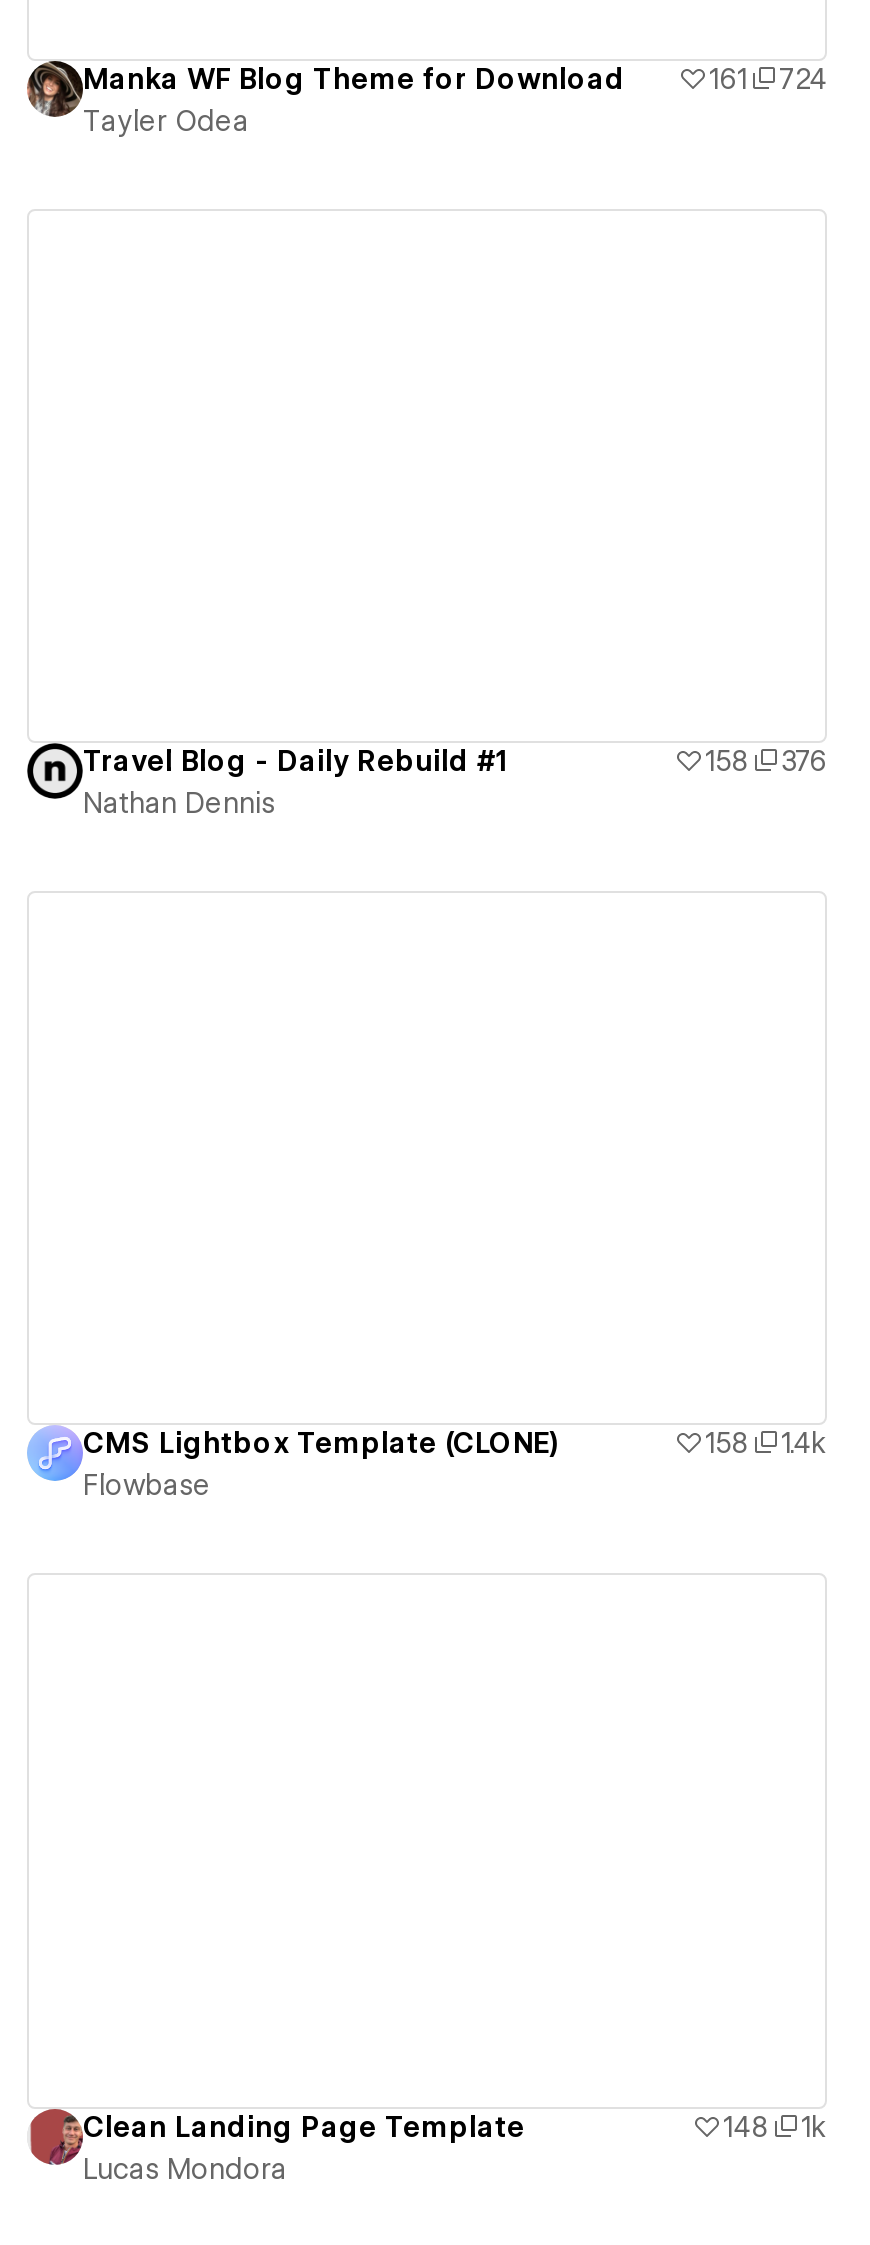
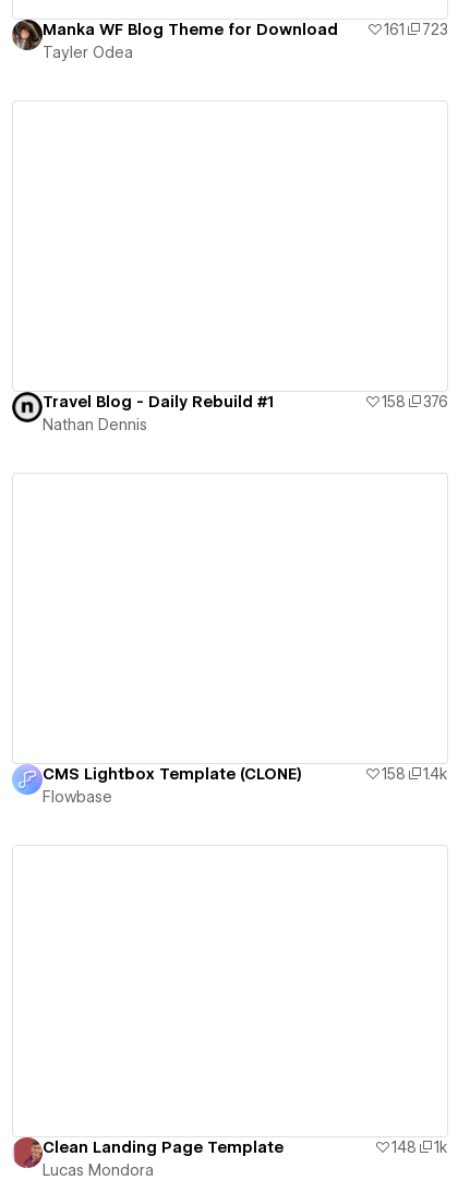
- 161 724
+ 161 723
